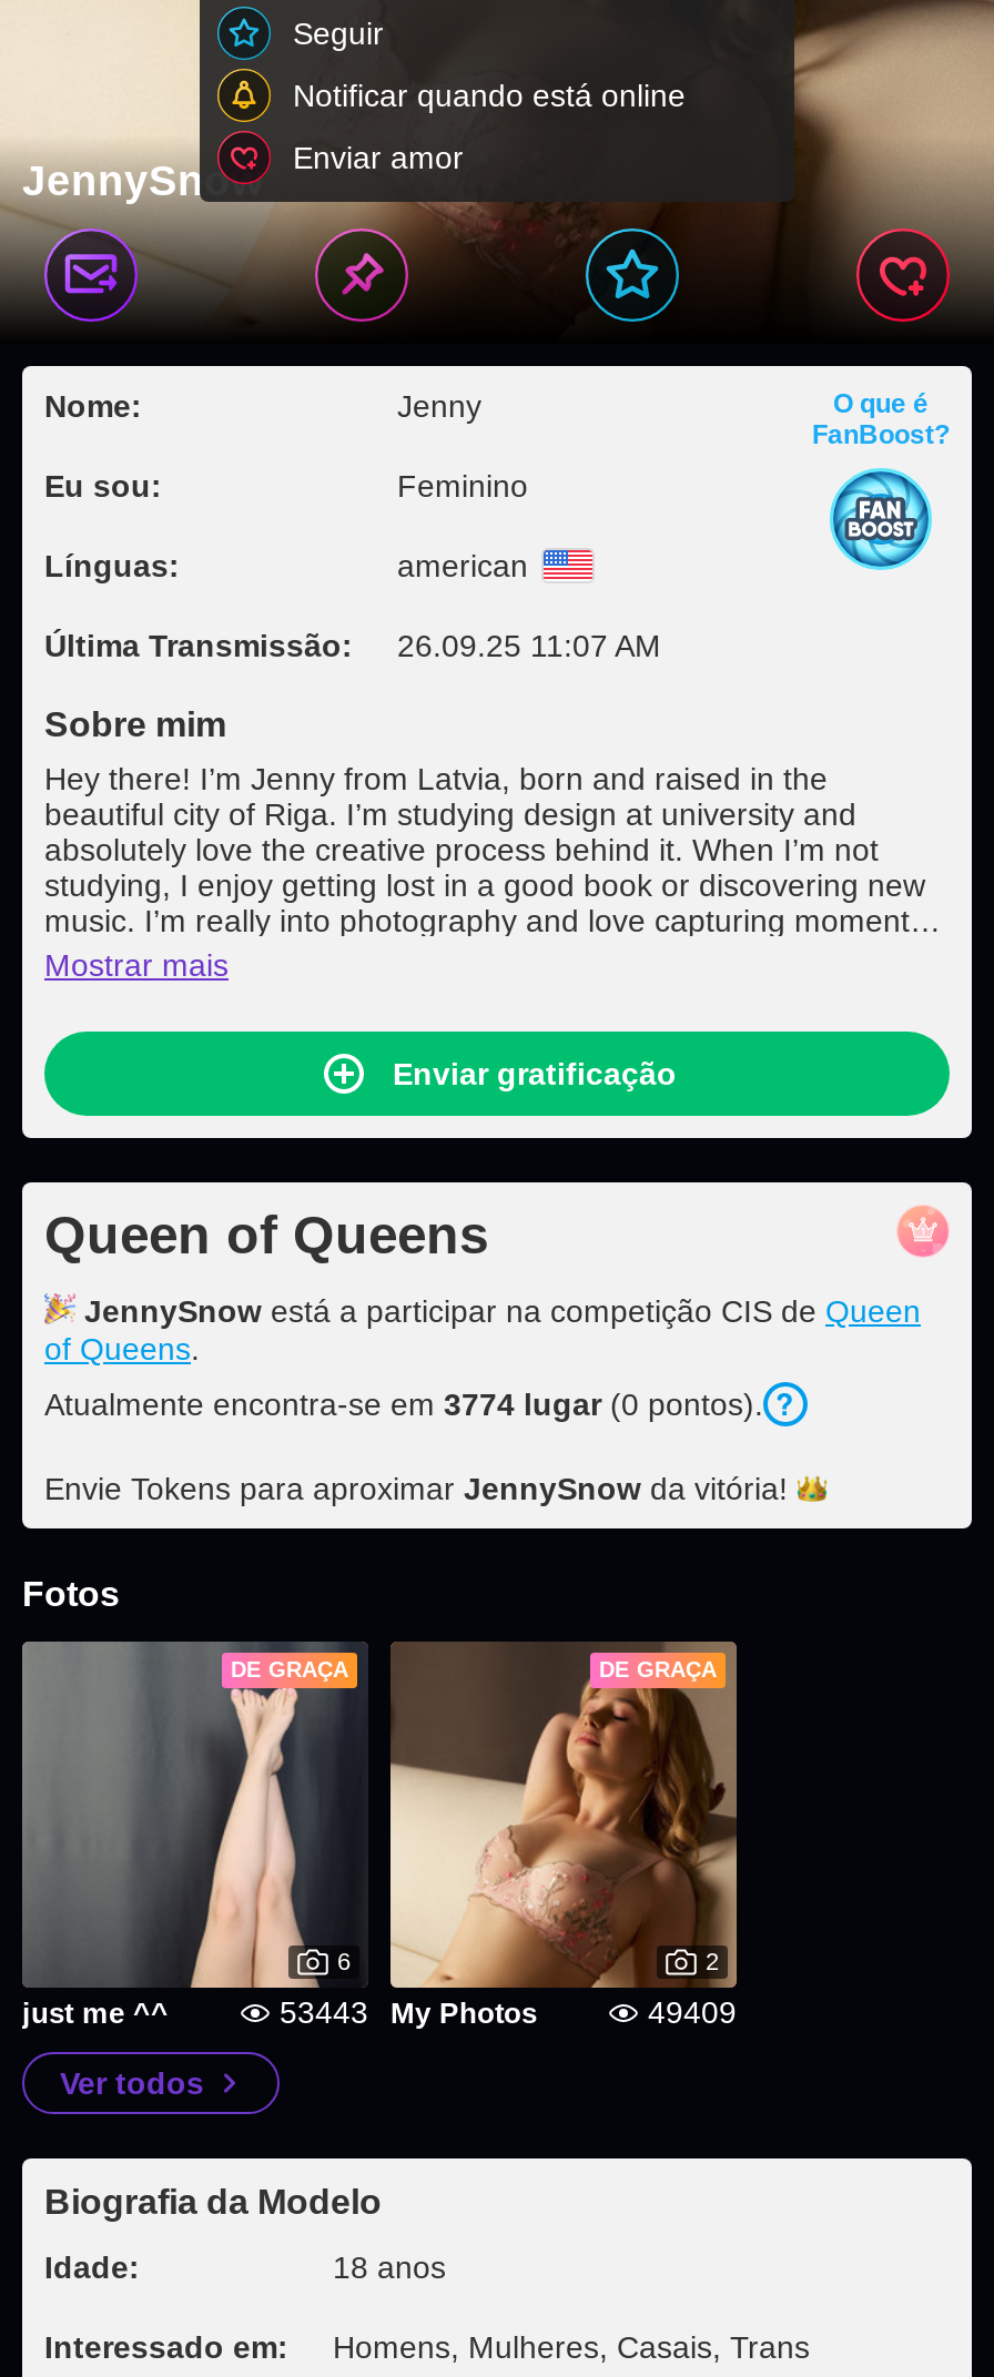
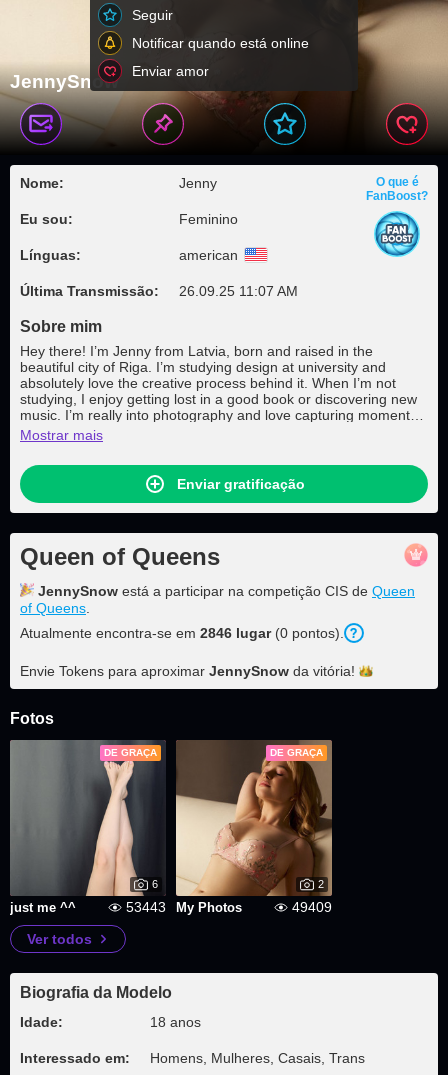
- Atualmente encontra-se em 3774 lugar (0 pontos).
+ Atualmente encontra-se em 2846 lugar (0 pontos).
